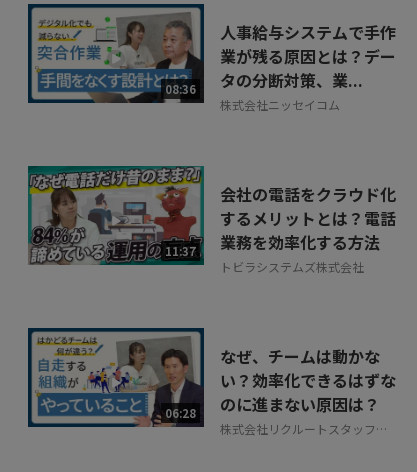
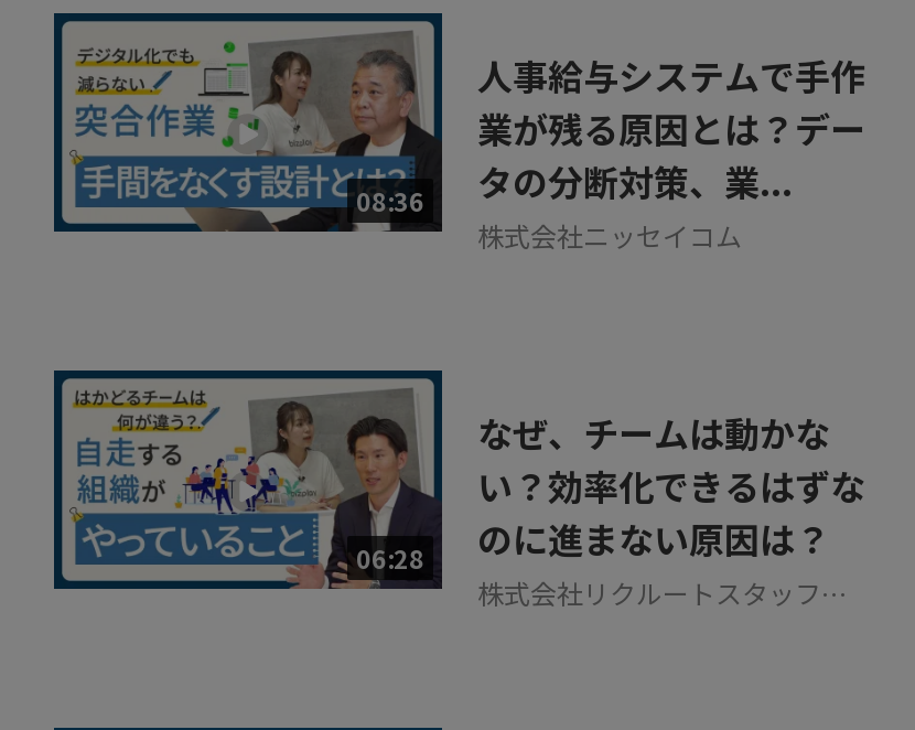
- [image]
- 11:37

- 会社の電話をクラウド化
- するメリットとは？電話
- 業務を効率化する方法
- トビラシステムズ株式会社
